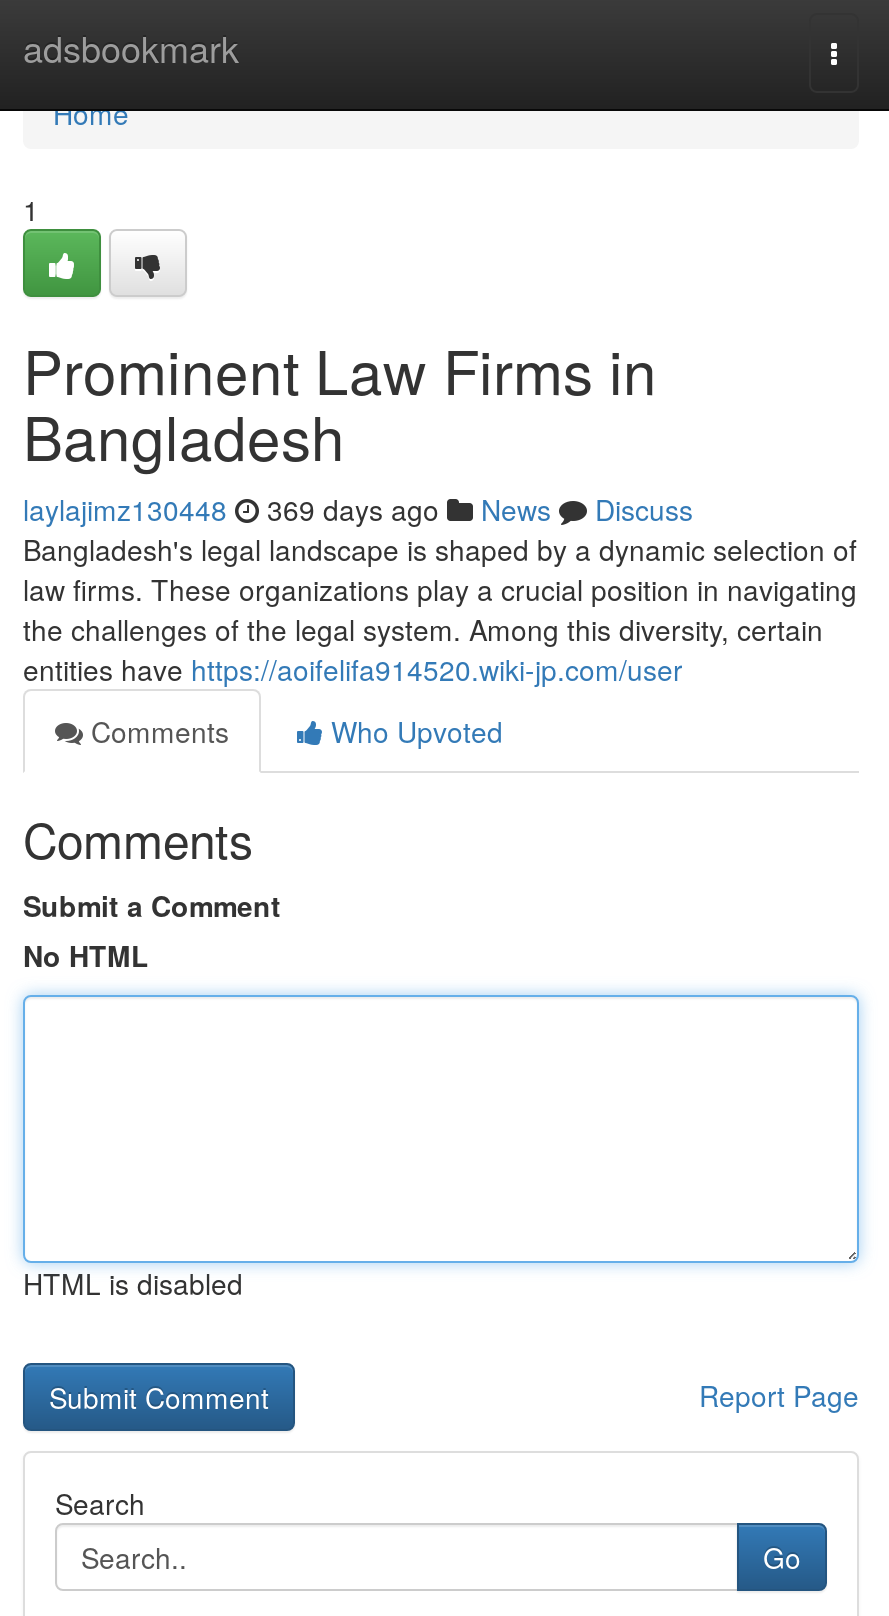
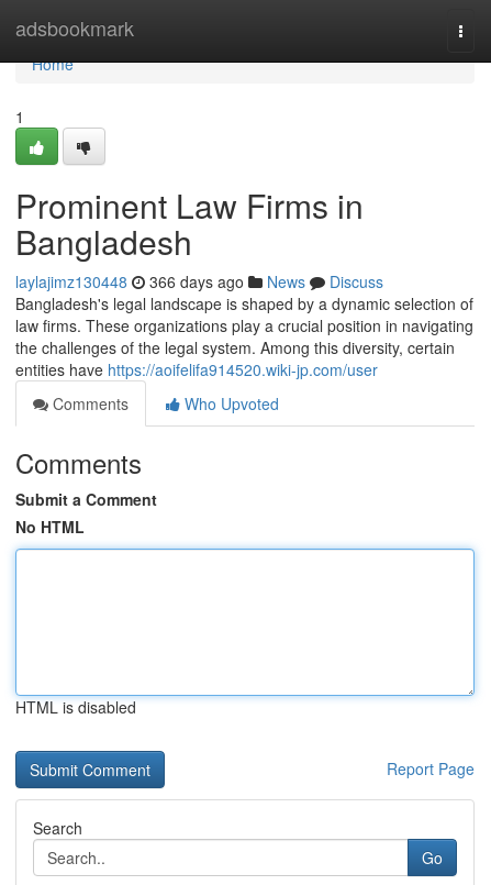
- laylajimz130448 369 days ago News Discuss
+ laylajimz130448 366 days ago News Discuss
